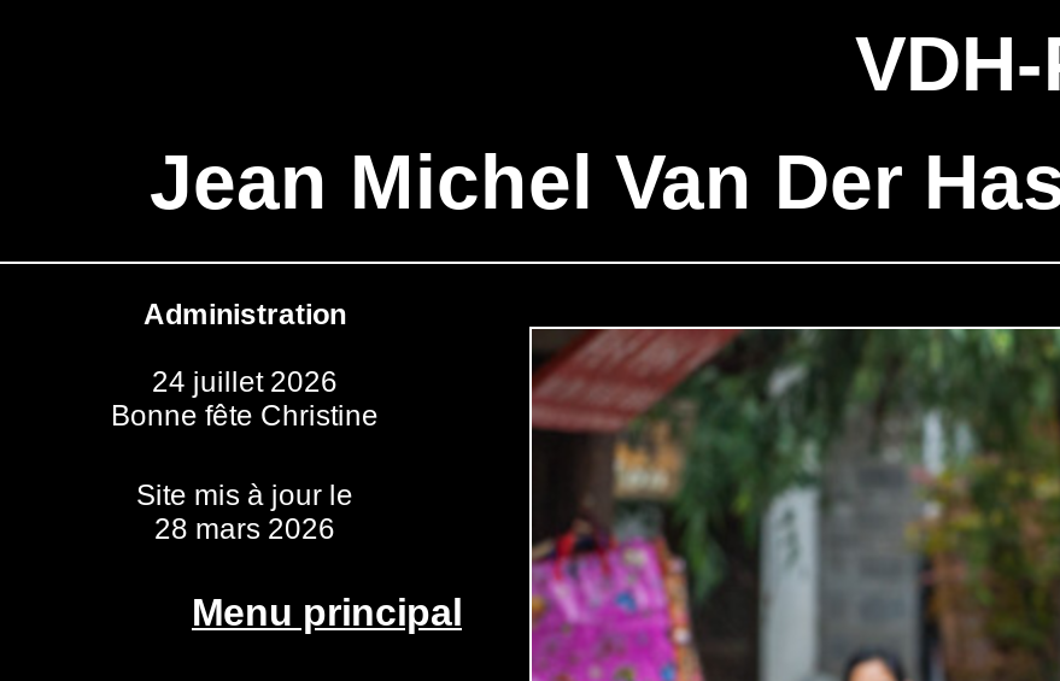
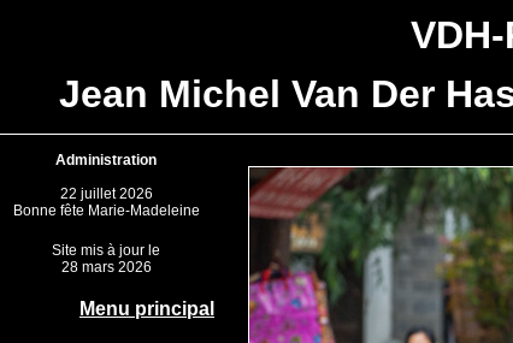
- 24 juillet 2026
+ 22 juillet 2026

- Bonne fête Christine
+ Bonne fête Marie-Madeleine
